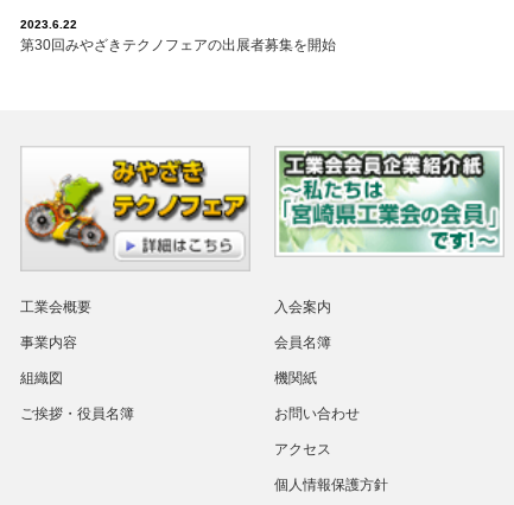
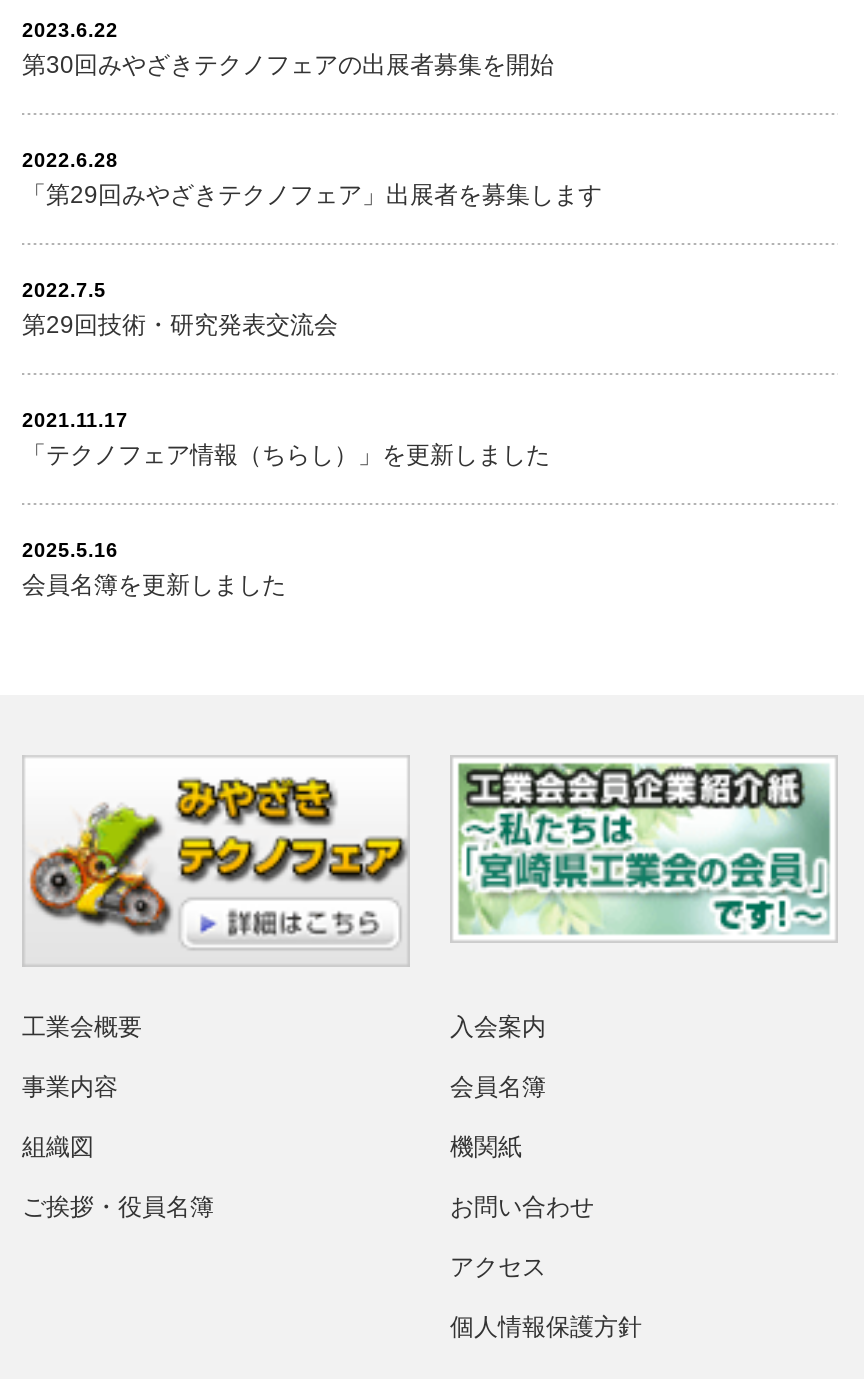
+ 2022.6.28
+ 「第29回みやざきテクノフェア」出展者を募集します
+ 2022.7.5
+ 第29回技術・研究発表交流会
+ 2021.11.17
+ 「テクノフェア情報（ちらし）」を更新しました
+ 2025.5.16
+ 会員名簿を更新しました
